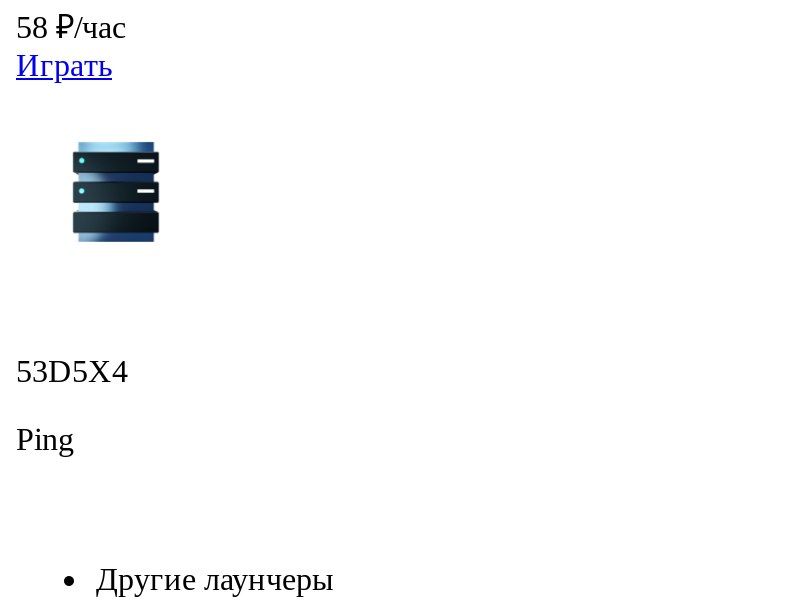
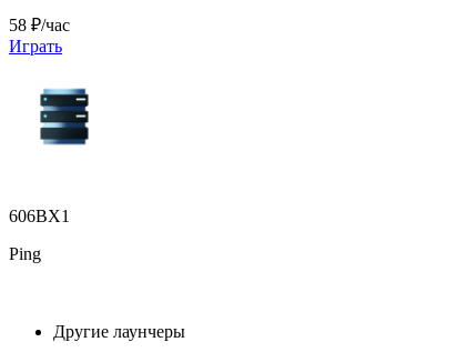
- 53D5X4
+ 606BX1
